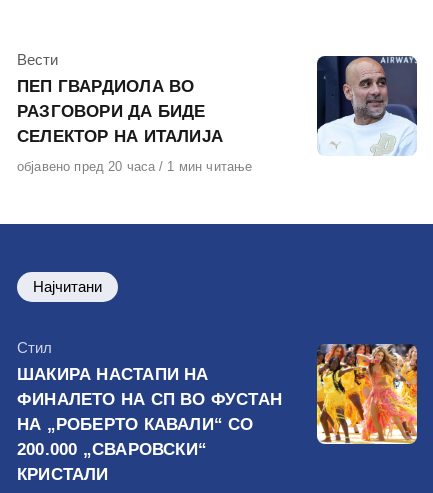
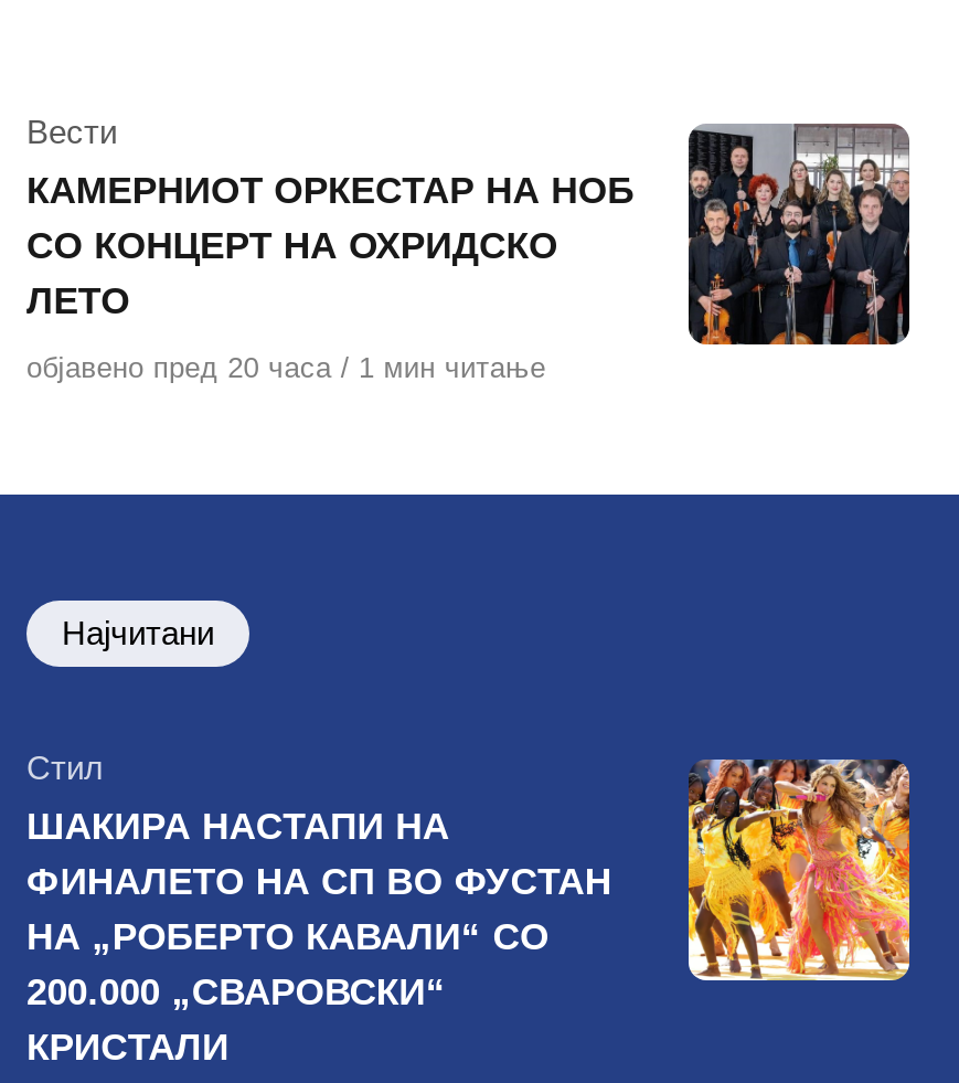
- [image]
+ [image]

- ПЕП ГВАРДИОЛА ВО
- РАЗГОВОРИ ДА БИДЕ
- СЕЛЕКТОР НА ИТАЛИЈА
+ КАМЕРНИОТ ОРКЕСТАР НА НОБ
+ СО КОНЦЕРТ НА ОХРИДСКО
+ ЛЕТО
